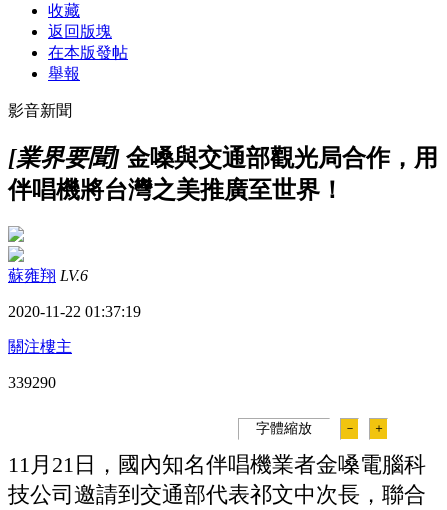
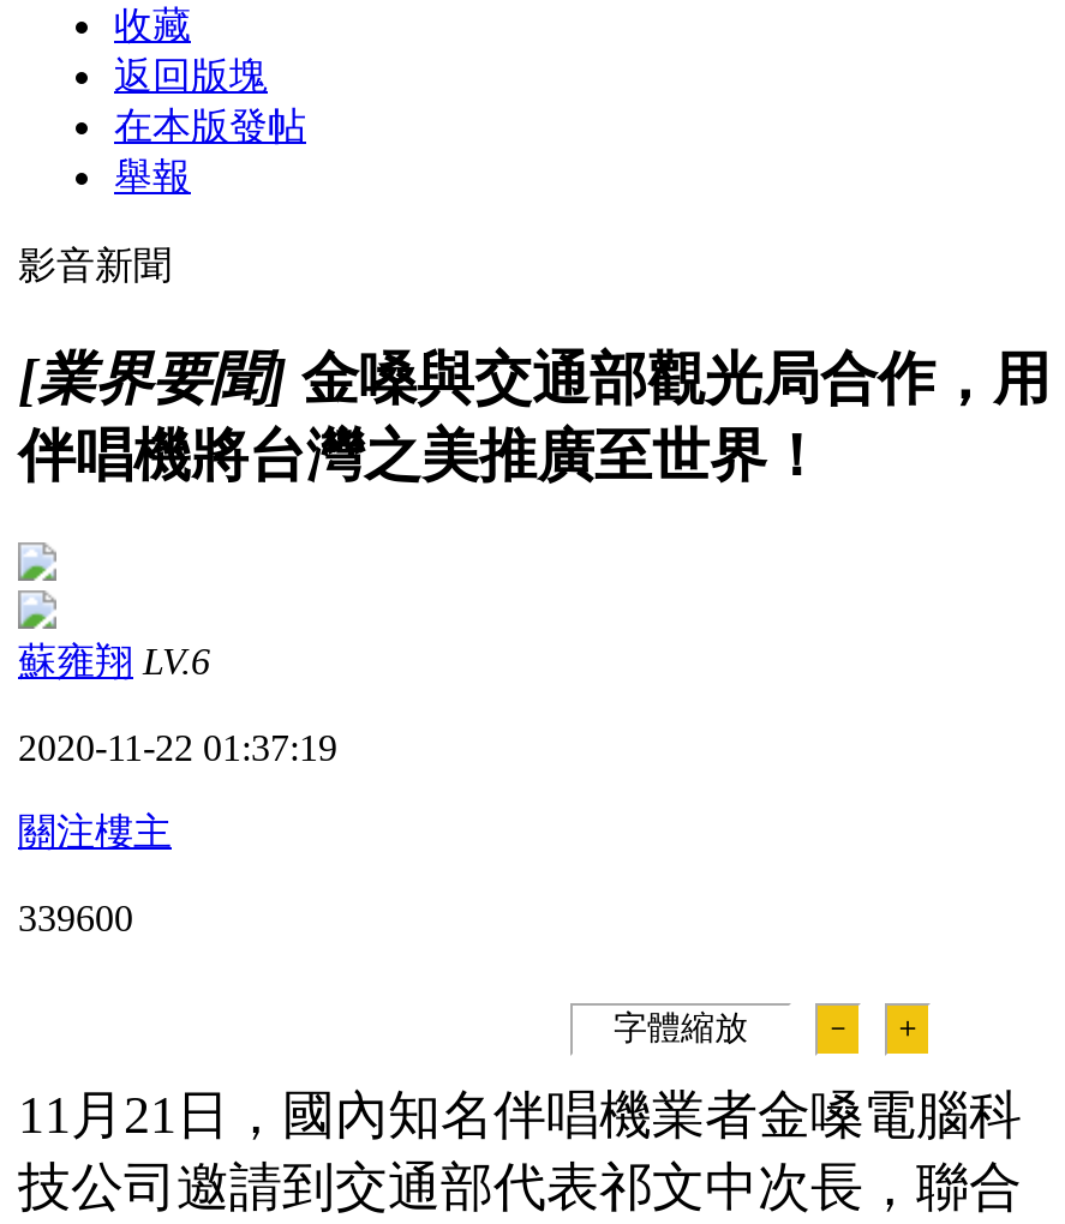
- 339290
+ 339600
